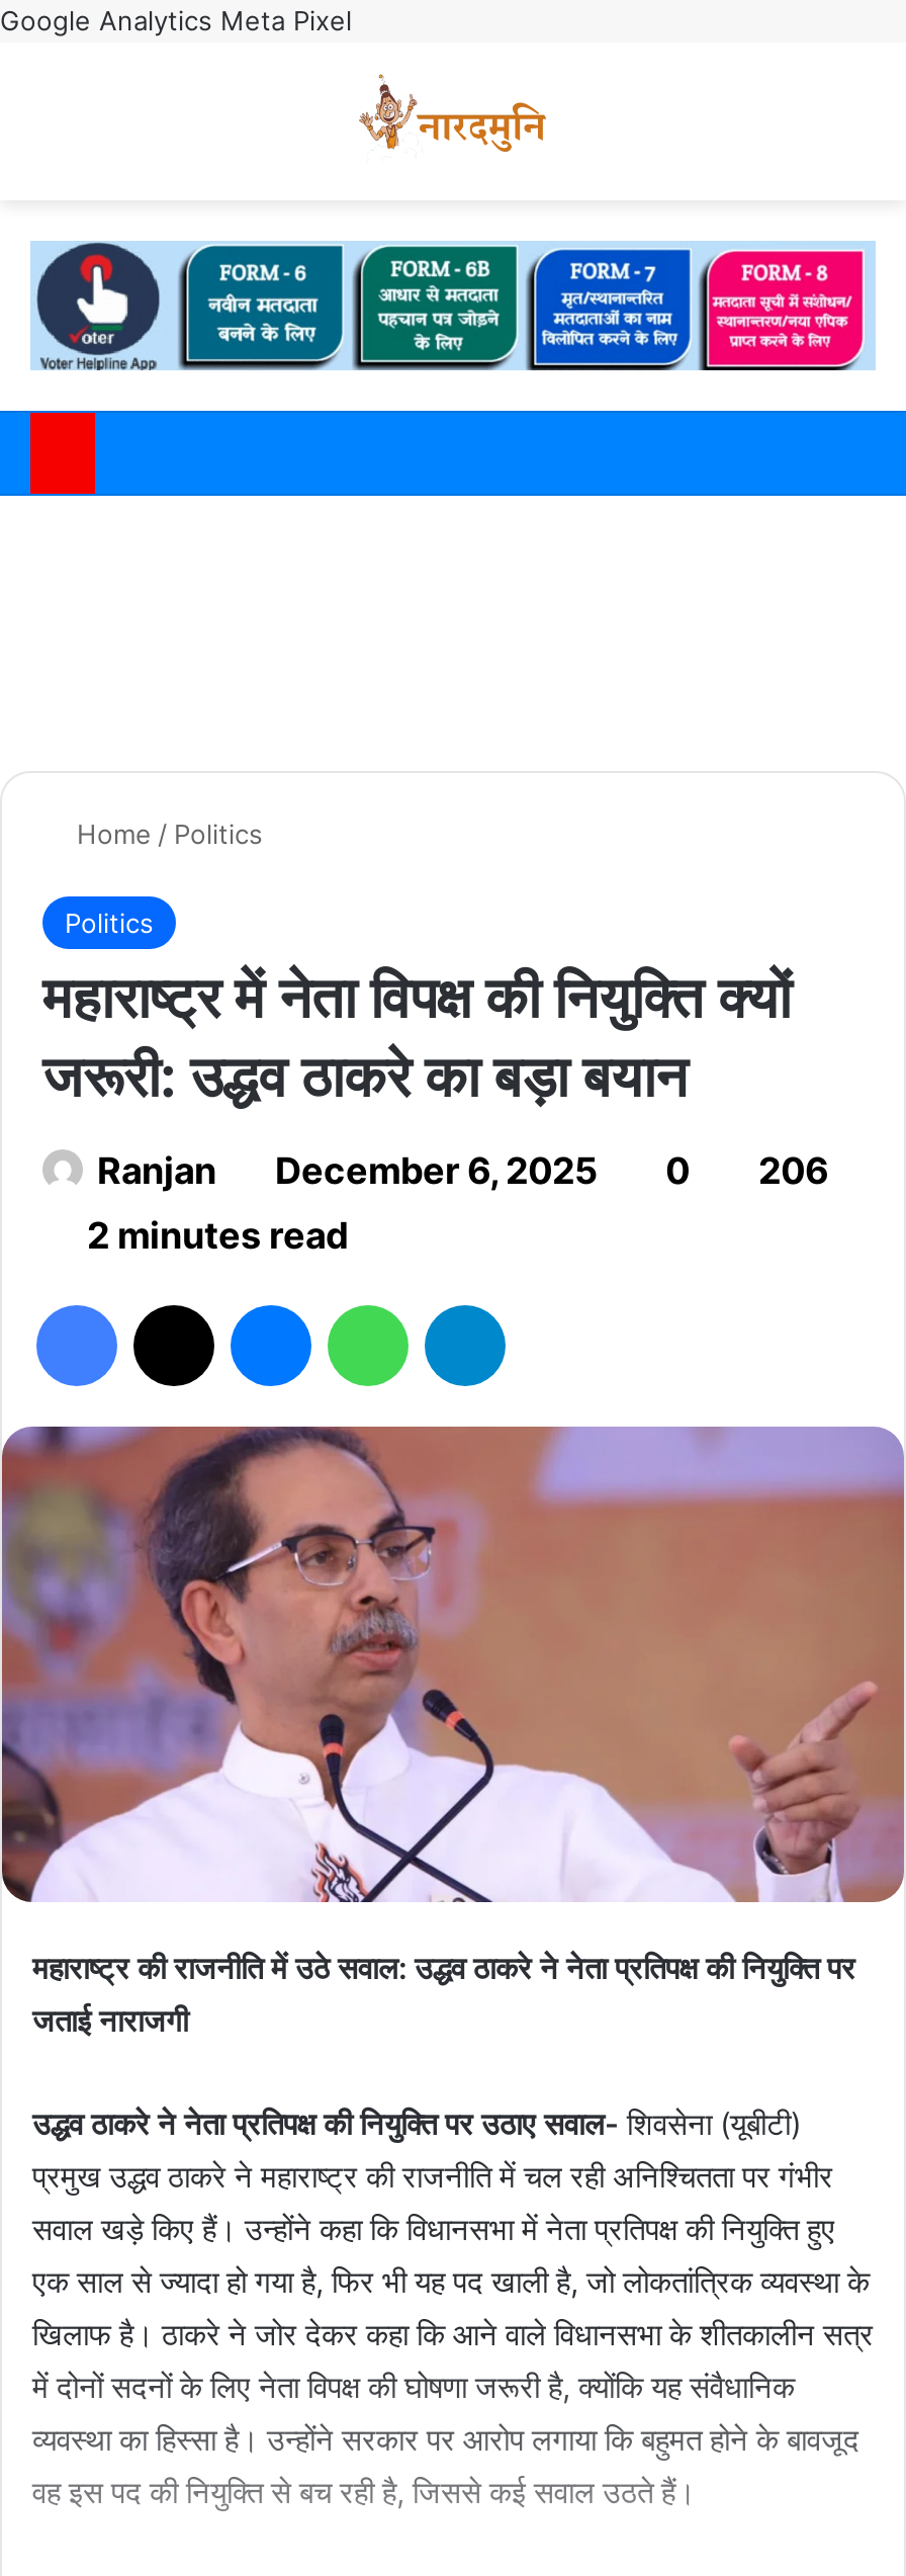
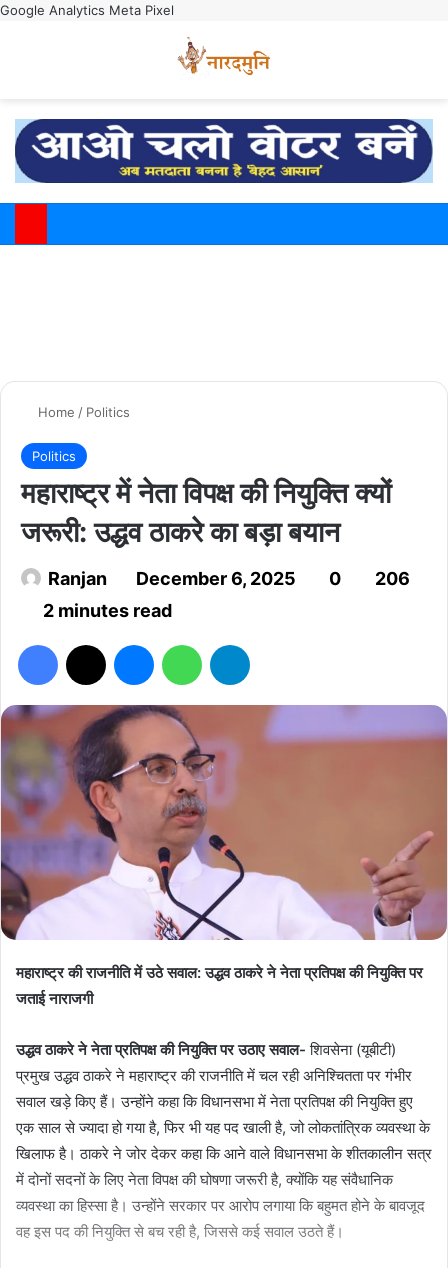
- [image]
+ [image]
